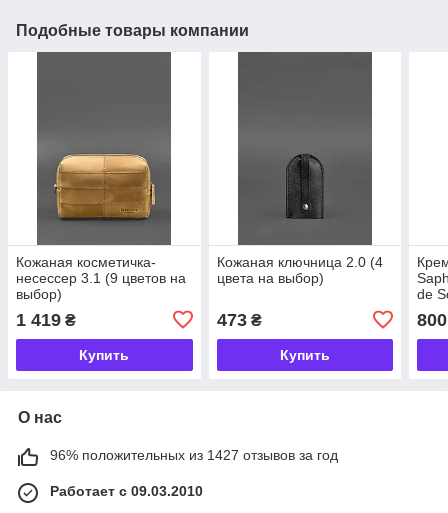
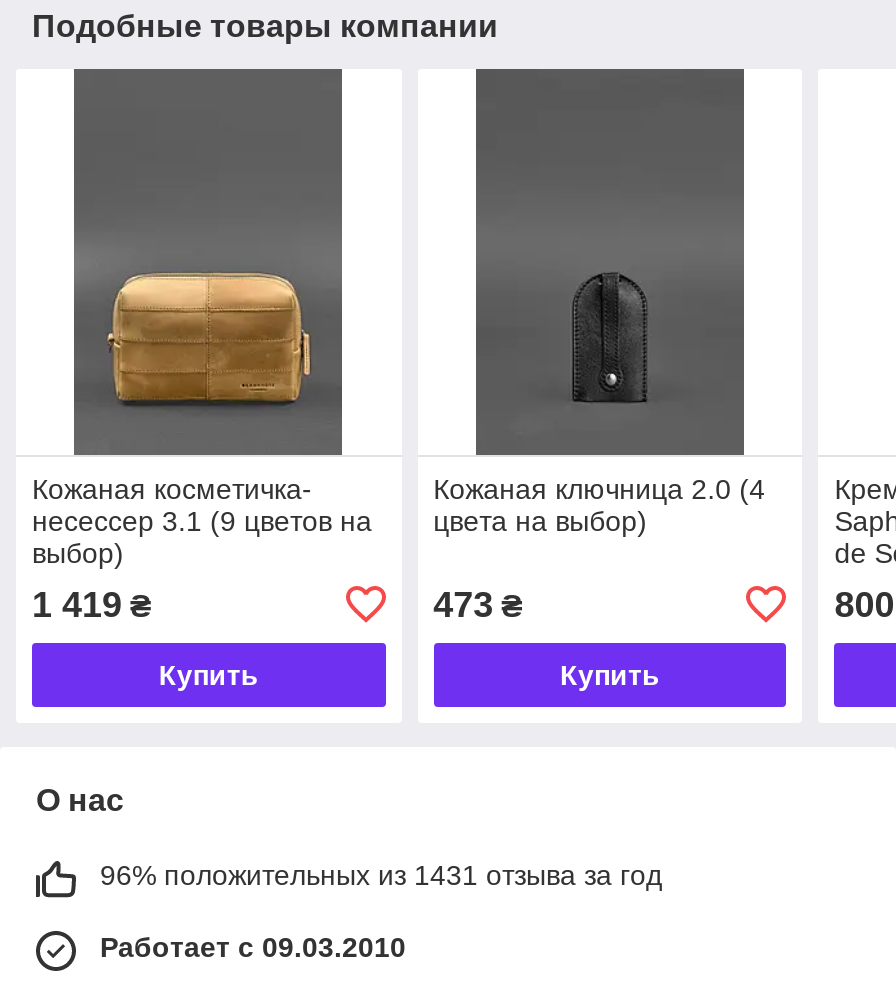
- 96% положительных из 1427 отзывов за год
+ 96% положительных из 1431 отзыва за год
